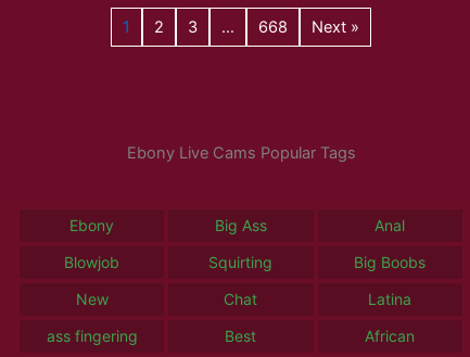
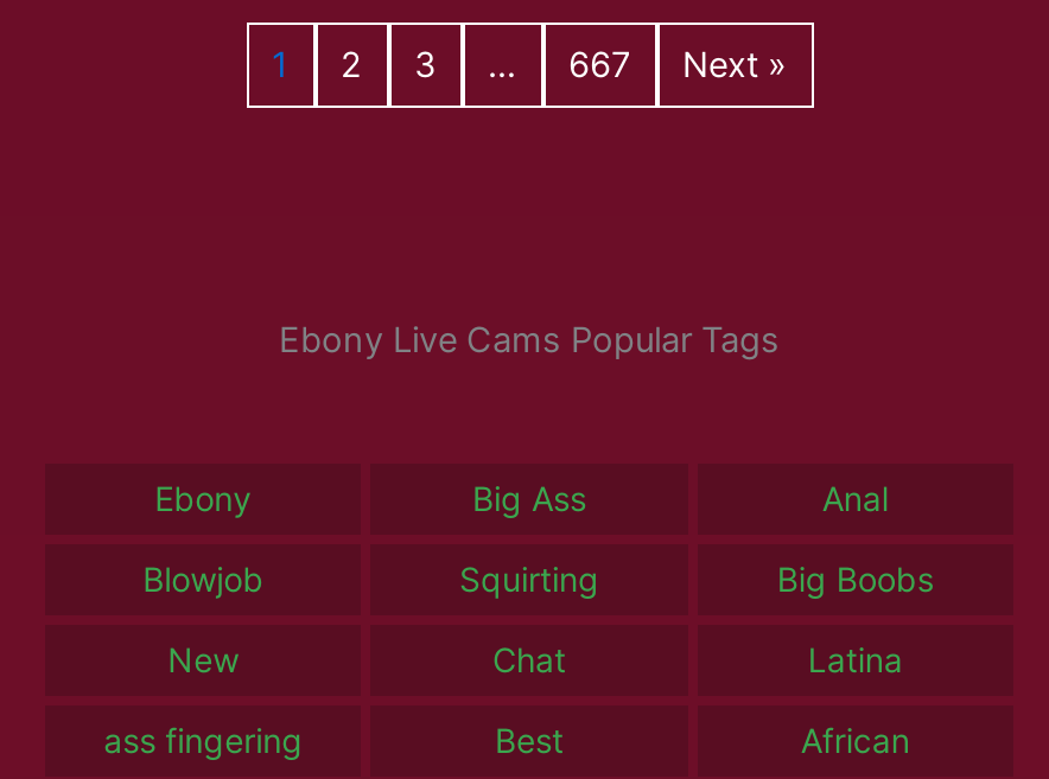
- 668
+ 667
